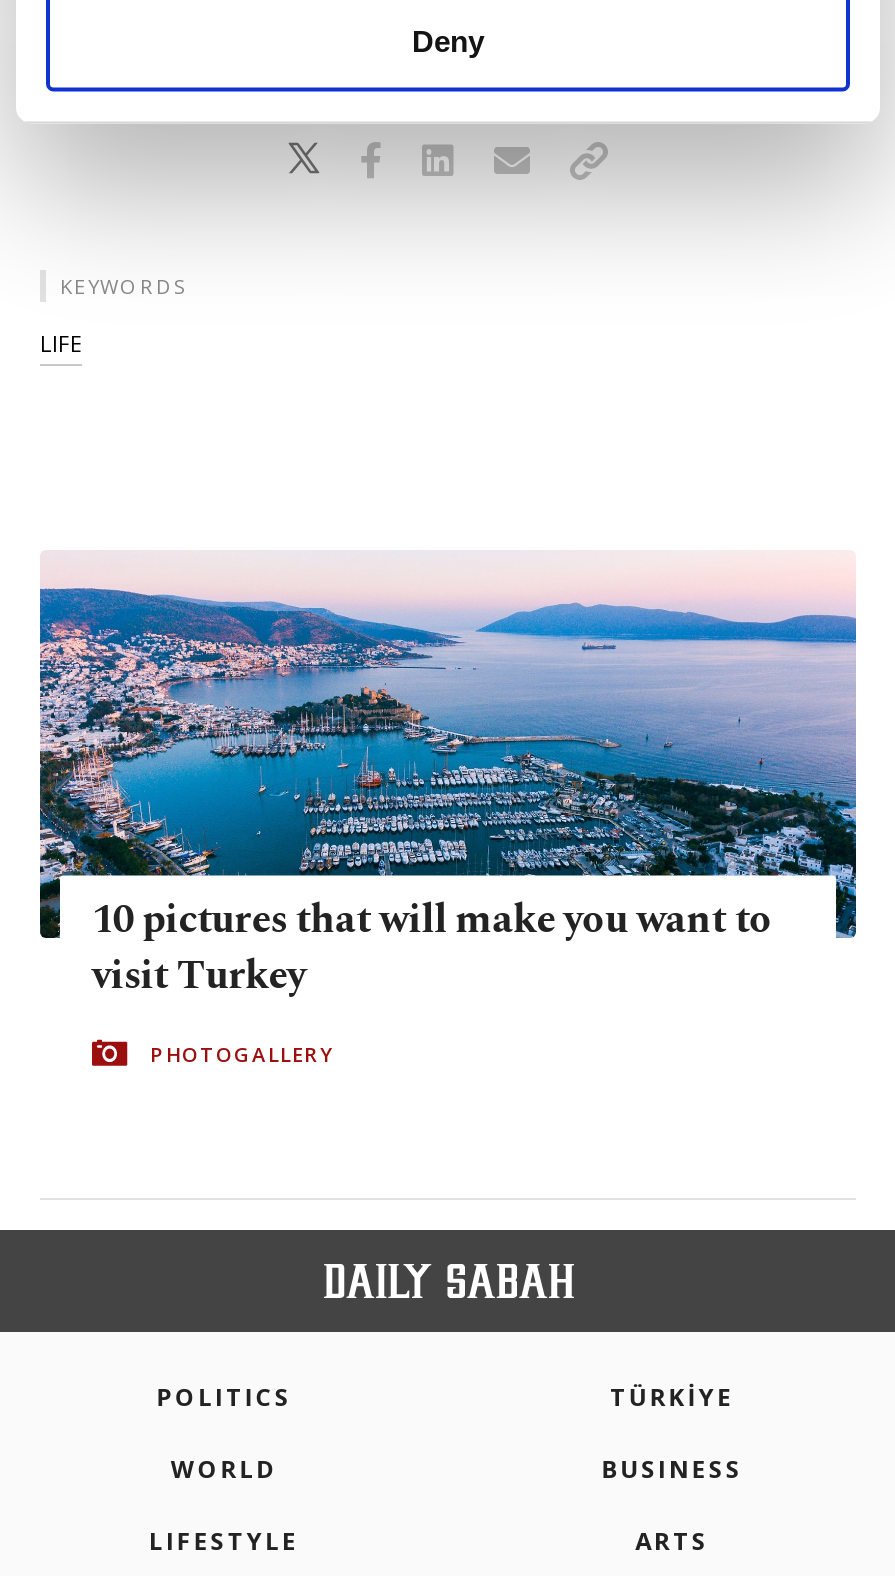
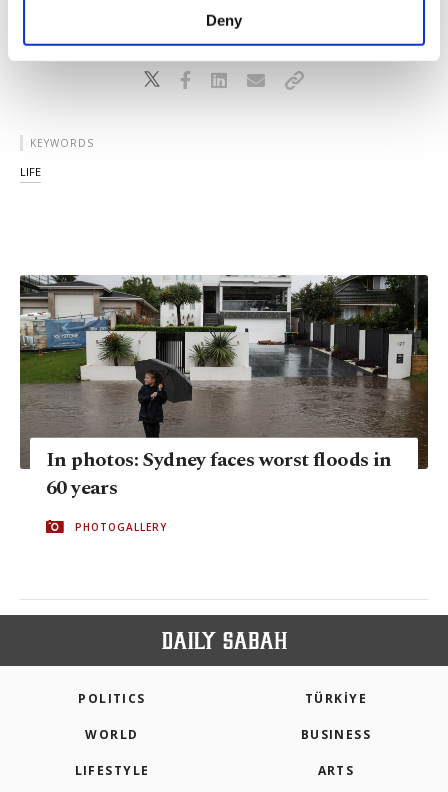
- [image]
- 10 pictures that will make you want to
- visit Turkey
+ [image]
+ In photos: Sydney faces worst floods in
+ 60 years
